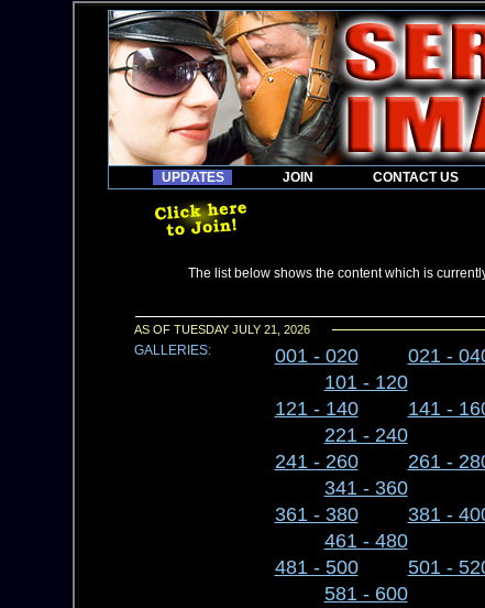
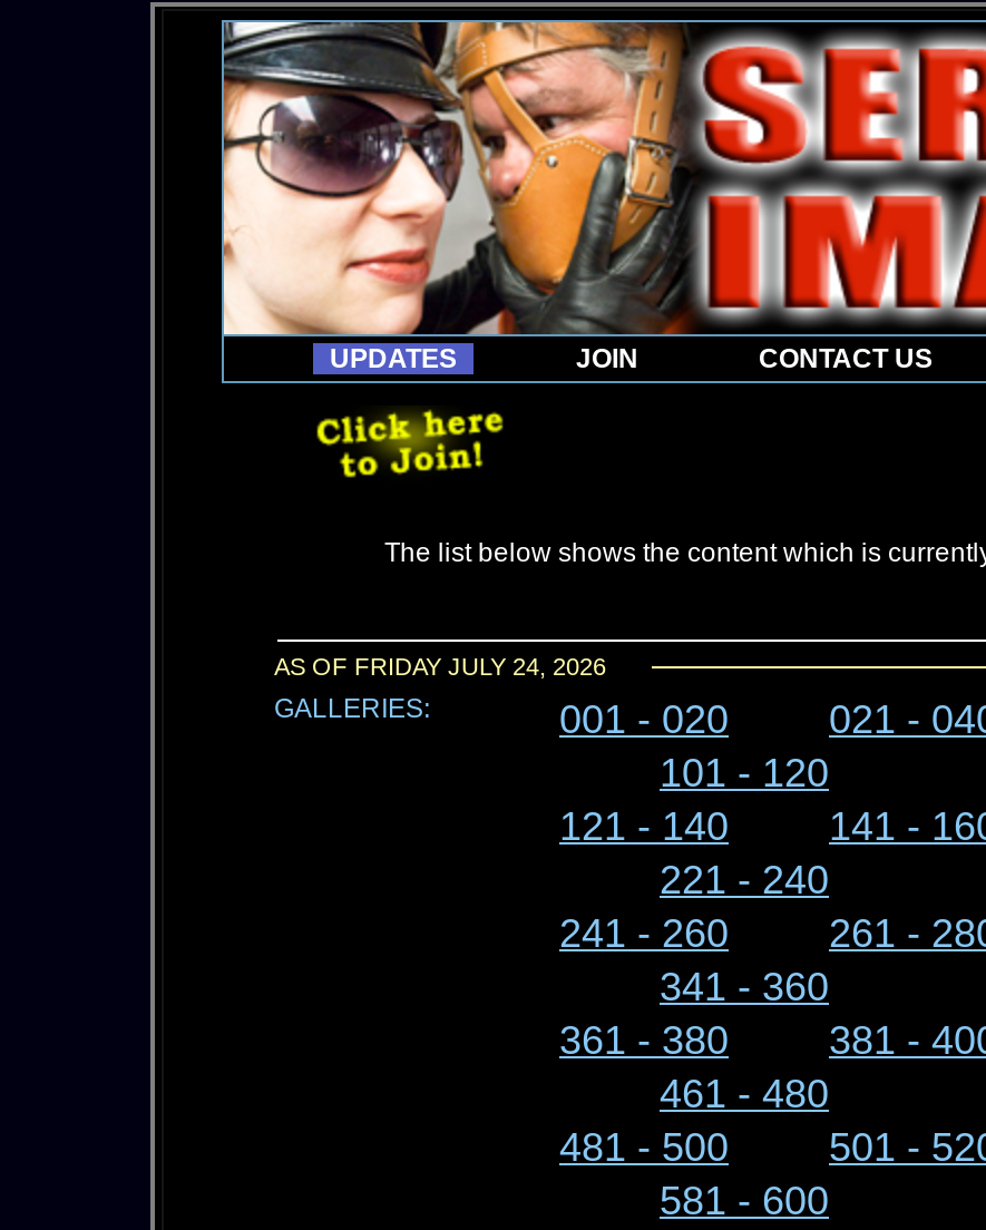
- AS OF TUESDAY JULY 21, 2026
+ AS OF FRIDAY JULY 24, 2026
